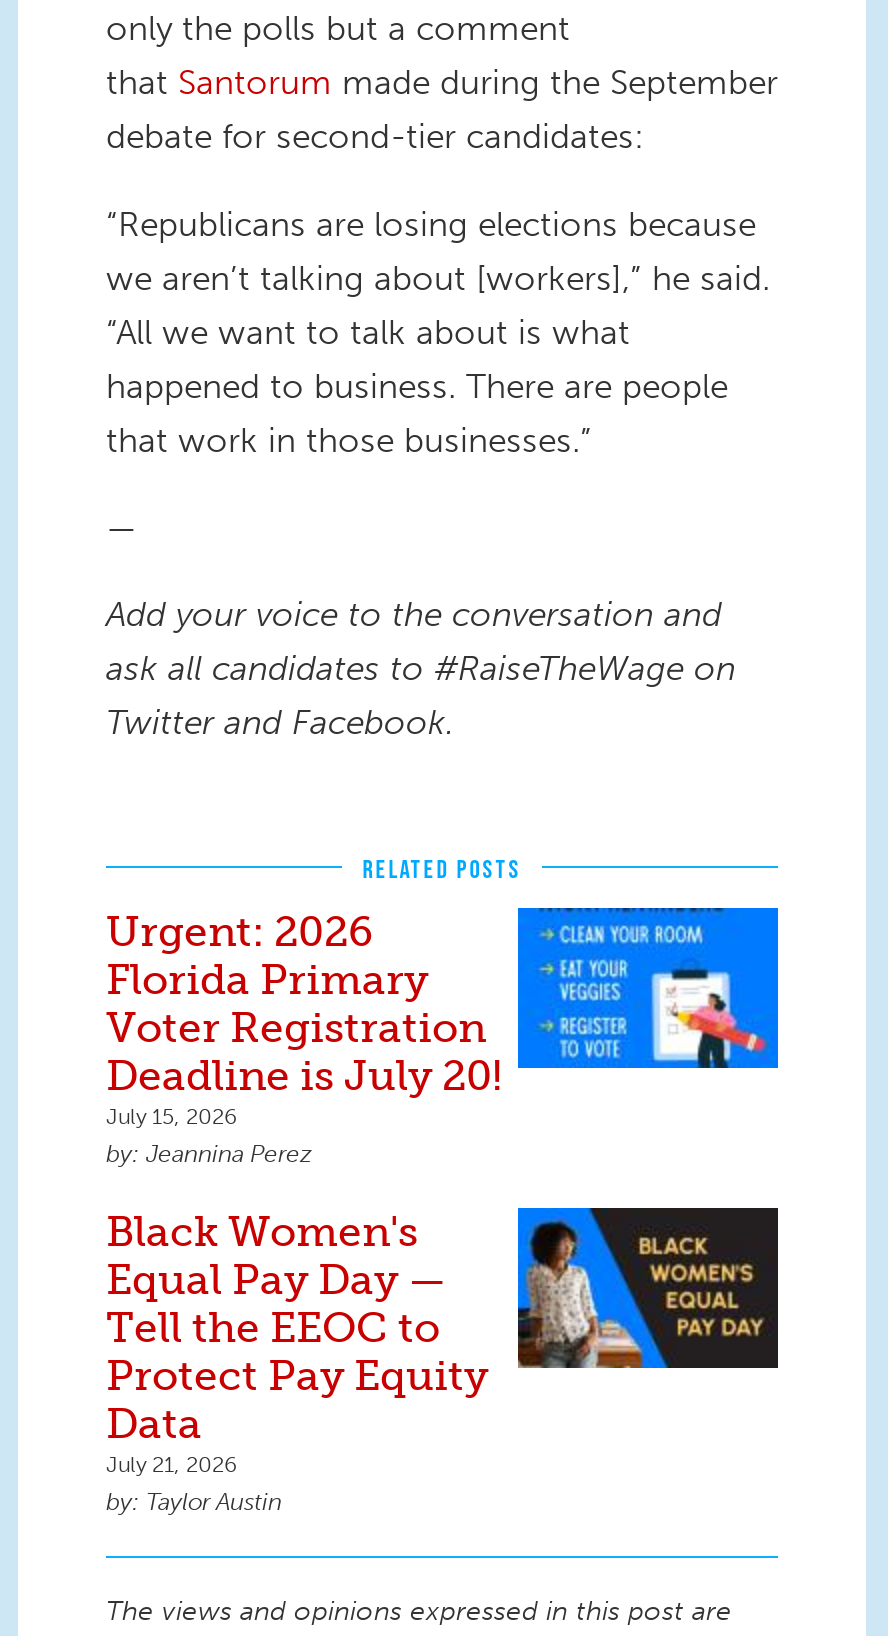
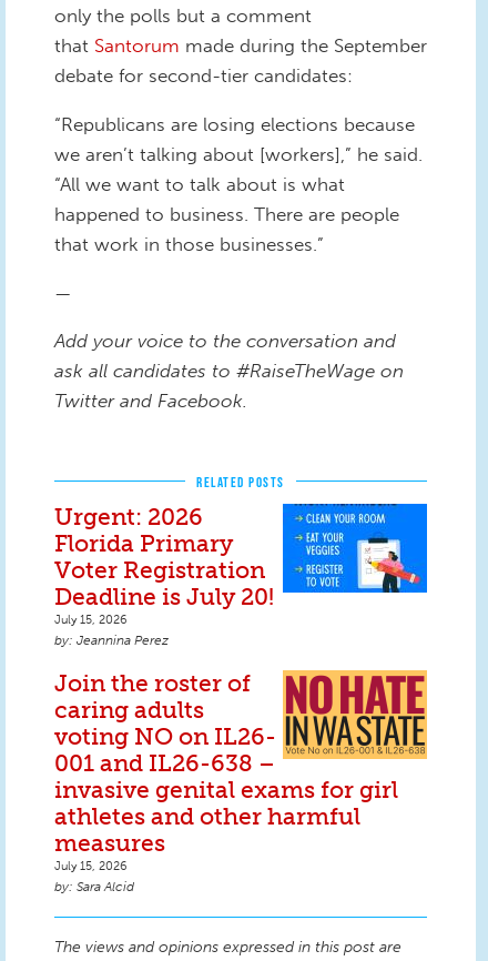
- [image]
- Black Women's
- Equal Pay Day —
- Tell the EEOC to
- Protect Pay Equity
- Data
- July 21, 2026
- Taylor Austin
+ [image]
+ Join the roster of
+ caring adults
+ voting NO on IL26-
+ 001 and IL26-638 –
+ invasive genital exams for girl
+ athletes and other harmful
+ measures
+ July 15, 2026
+ Sara Alcid
